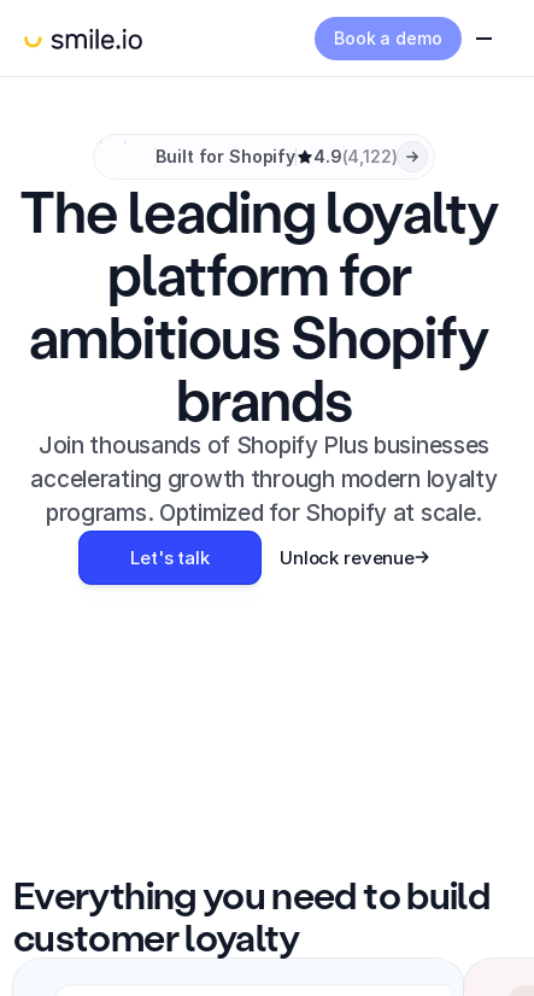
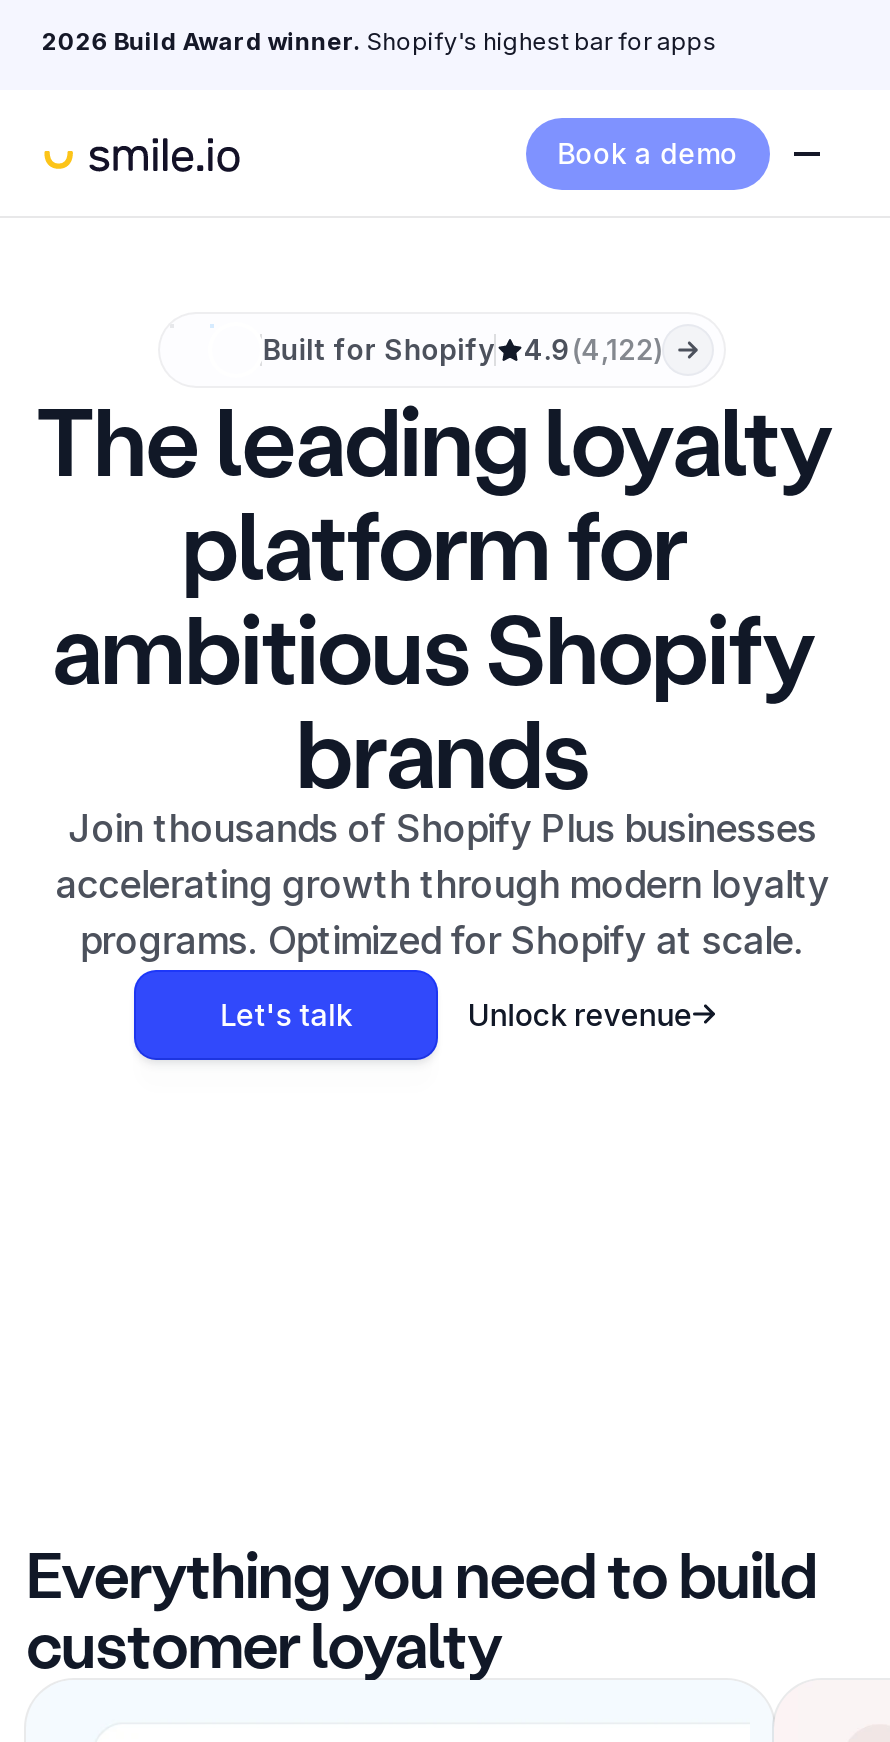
+ 2026 Build Award winner. Shopify's highest bar for apps
